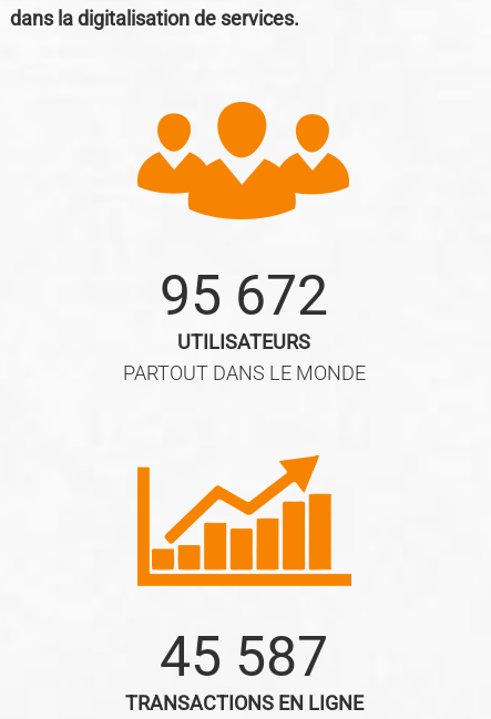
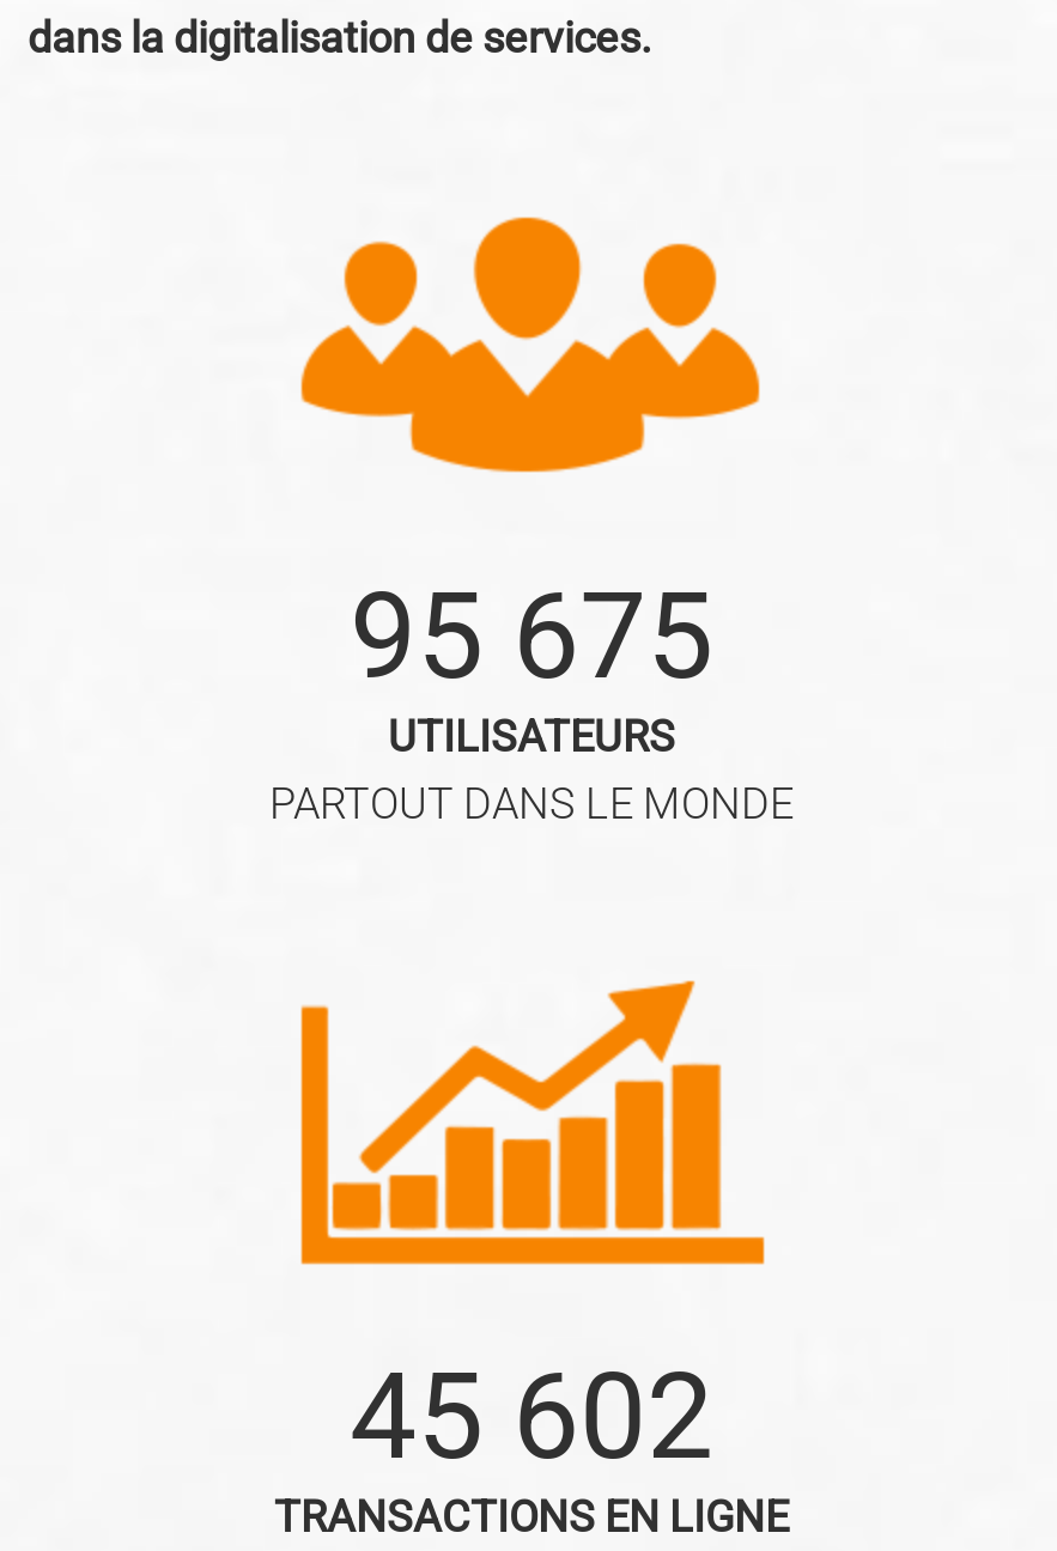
- 95 672
+ 95 675

- 45 587
+ 45 602
